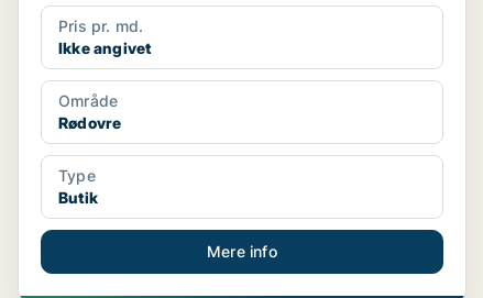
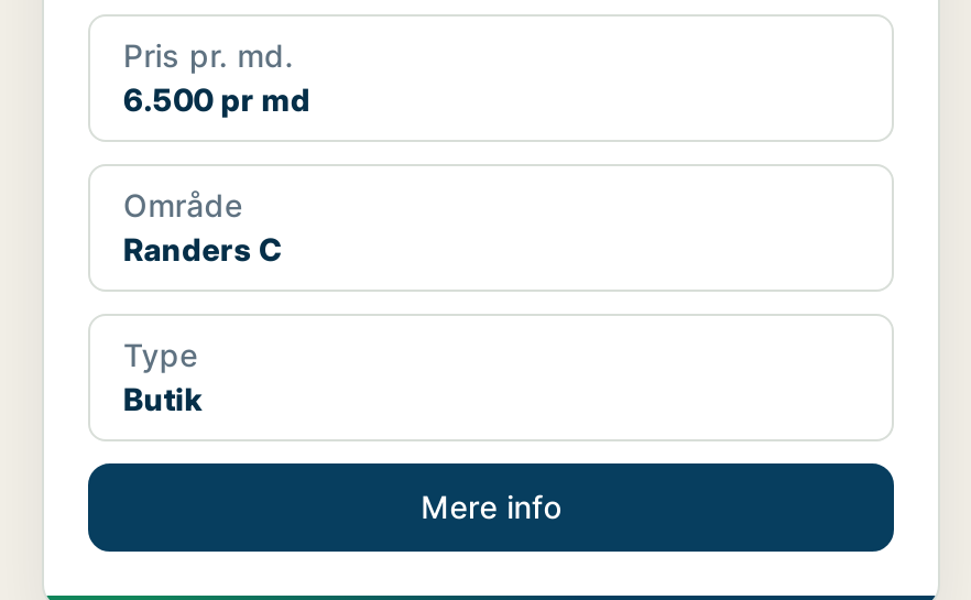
- Ikke angivet
+ 6.500 pr md

- Rødovre
+ Randers C
